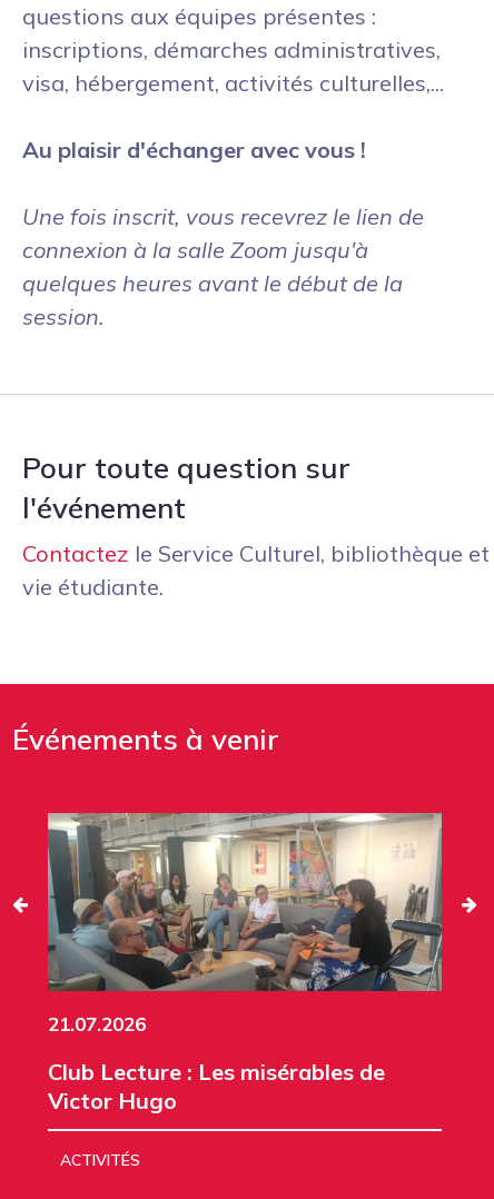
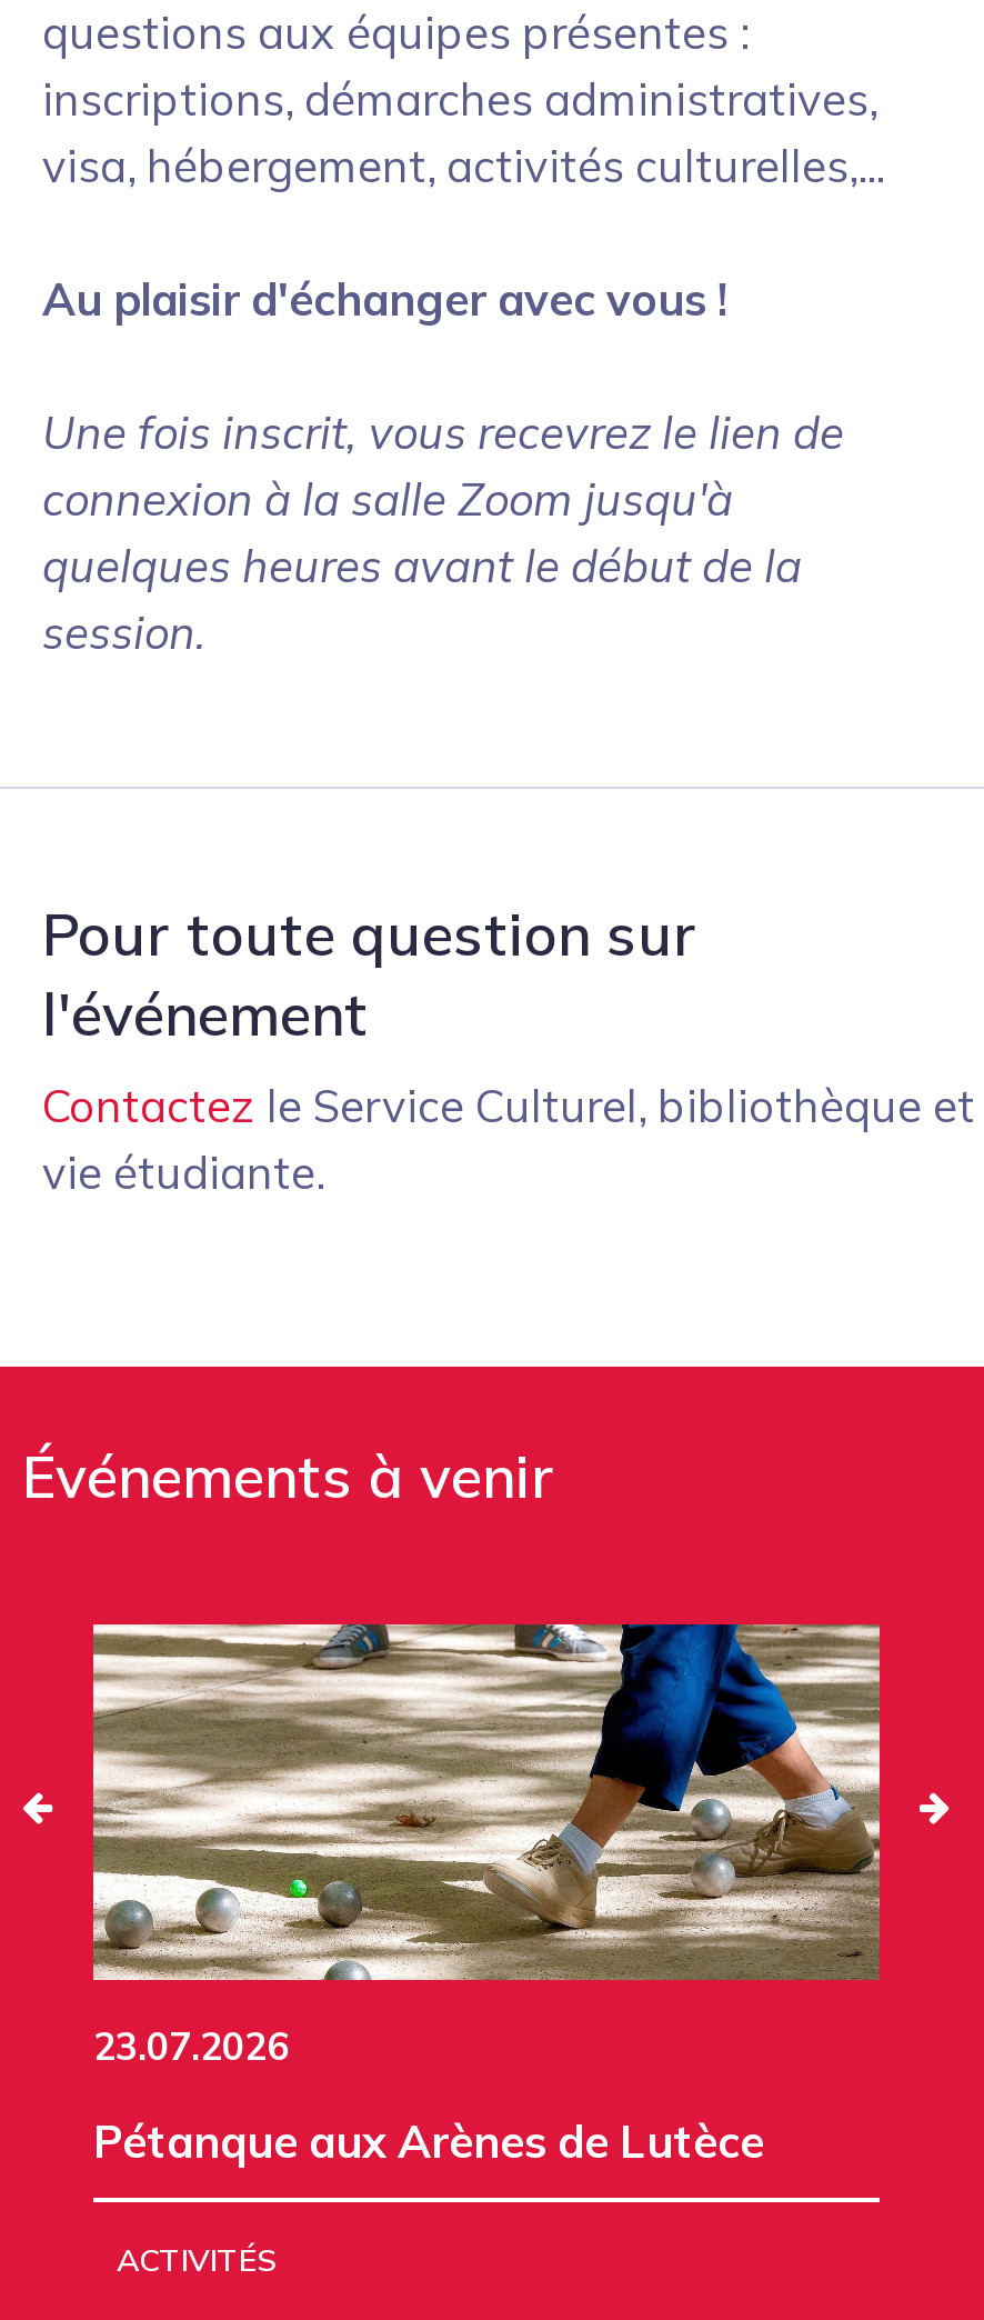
- [image]
- 21.07.2026
+ [image]
+ 23.07.2026

- Club Lecture : Les misérables de
- Victor Hugo
+ Pétanque aux Arènes de Lutèce
